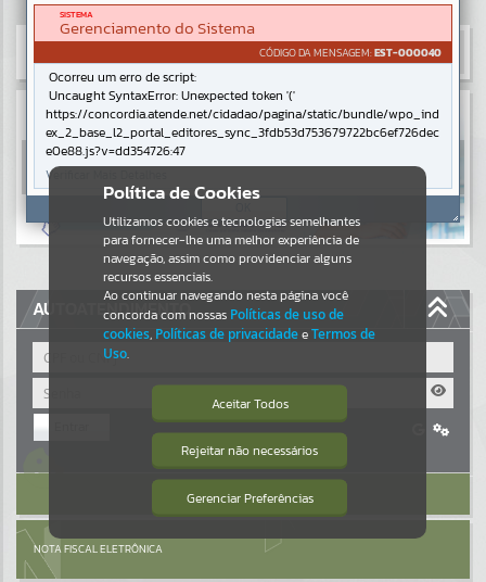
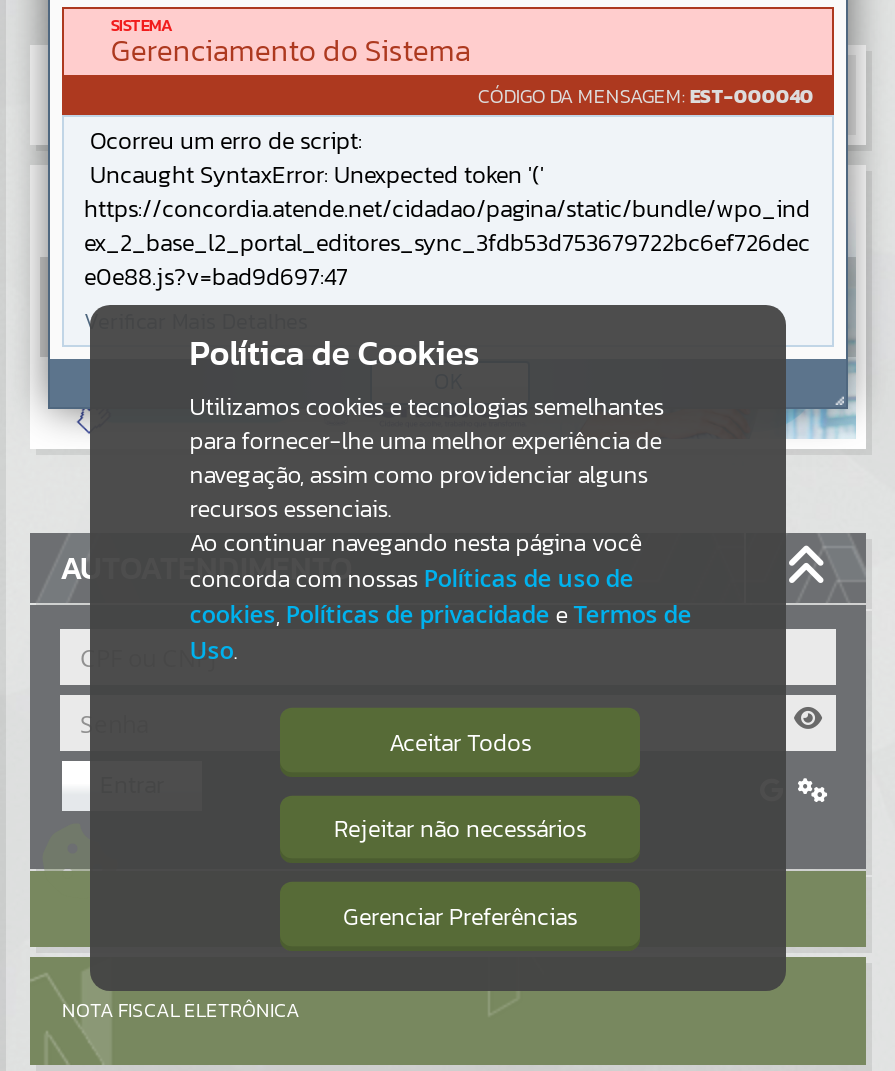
- e0e88.js?v=dd354726:47
+ e0e88.js?v=bad9d697:47
